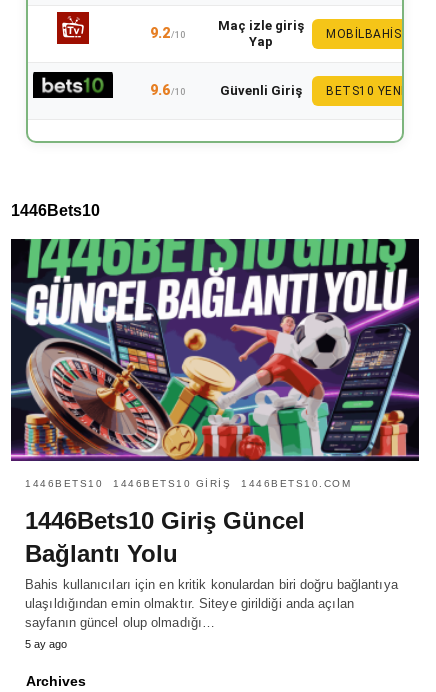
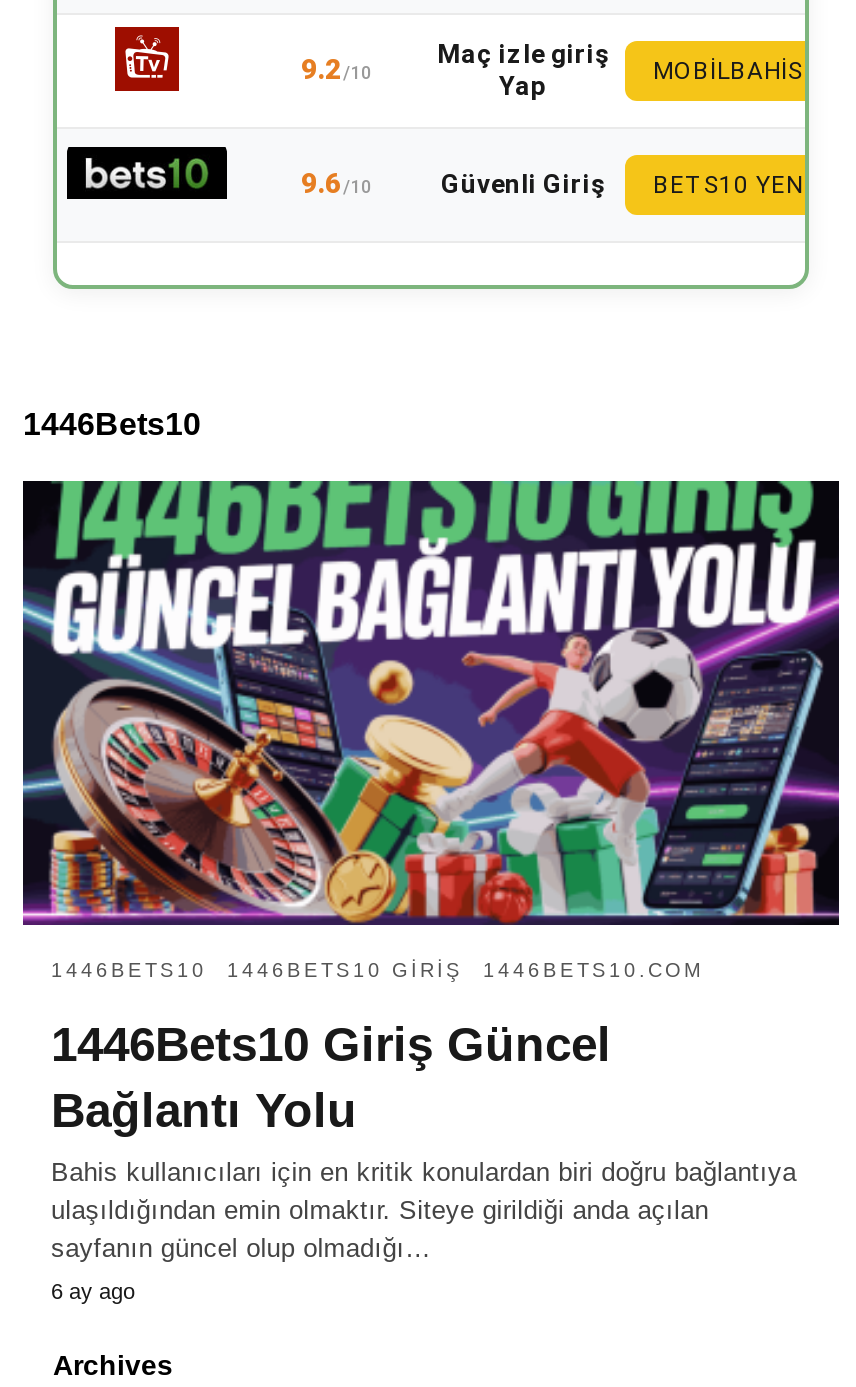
- 5 ay ago
+ 6 ay ago
